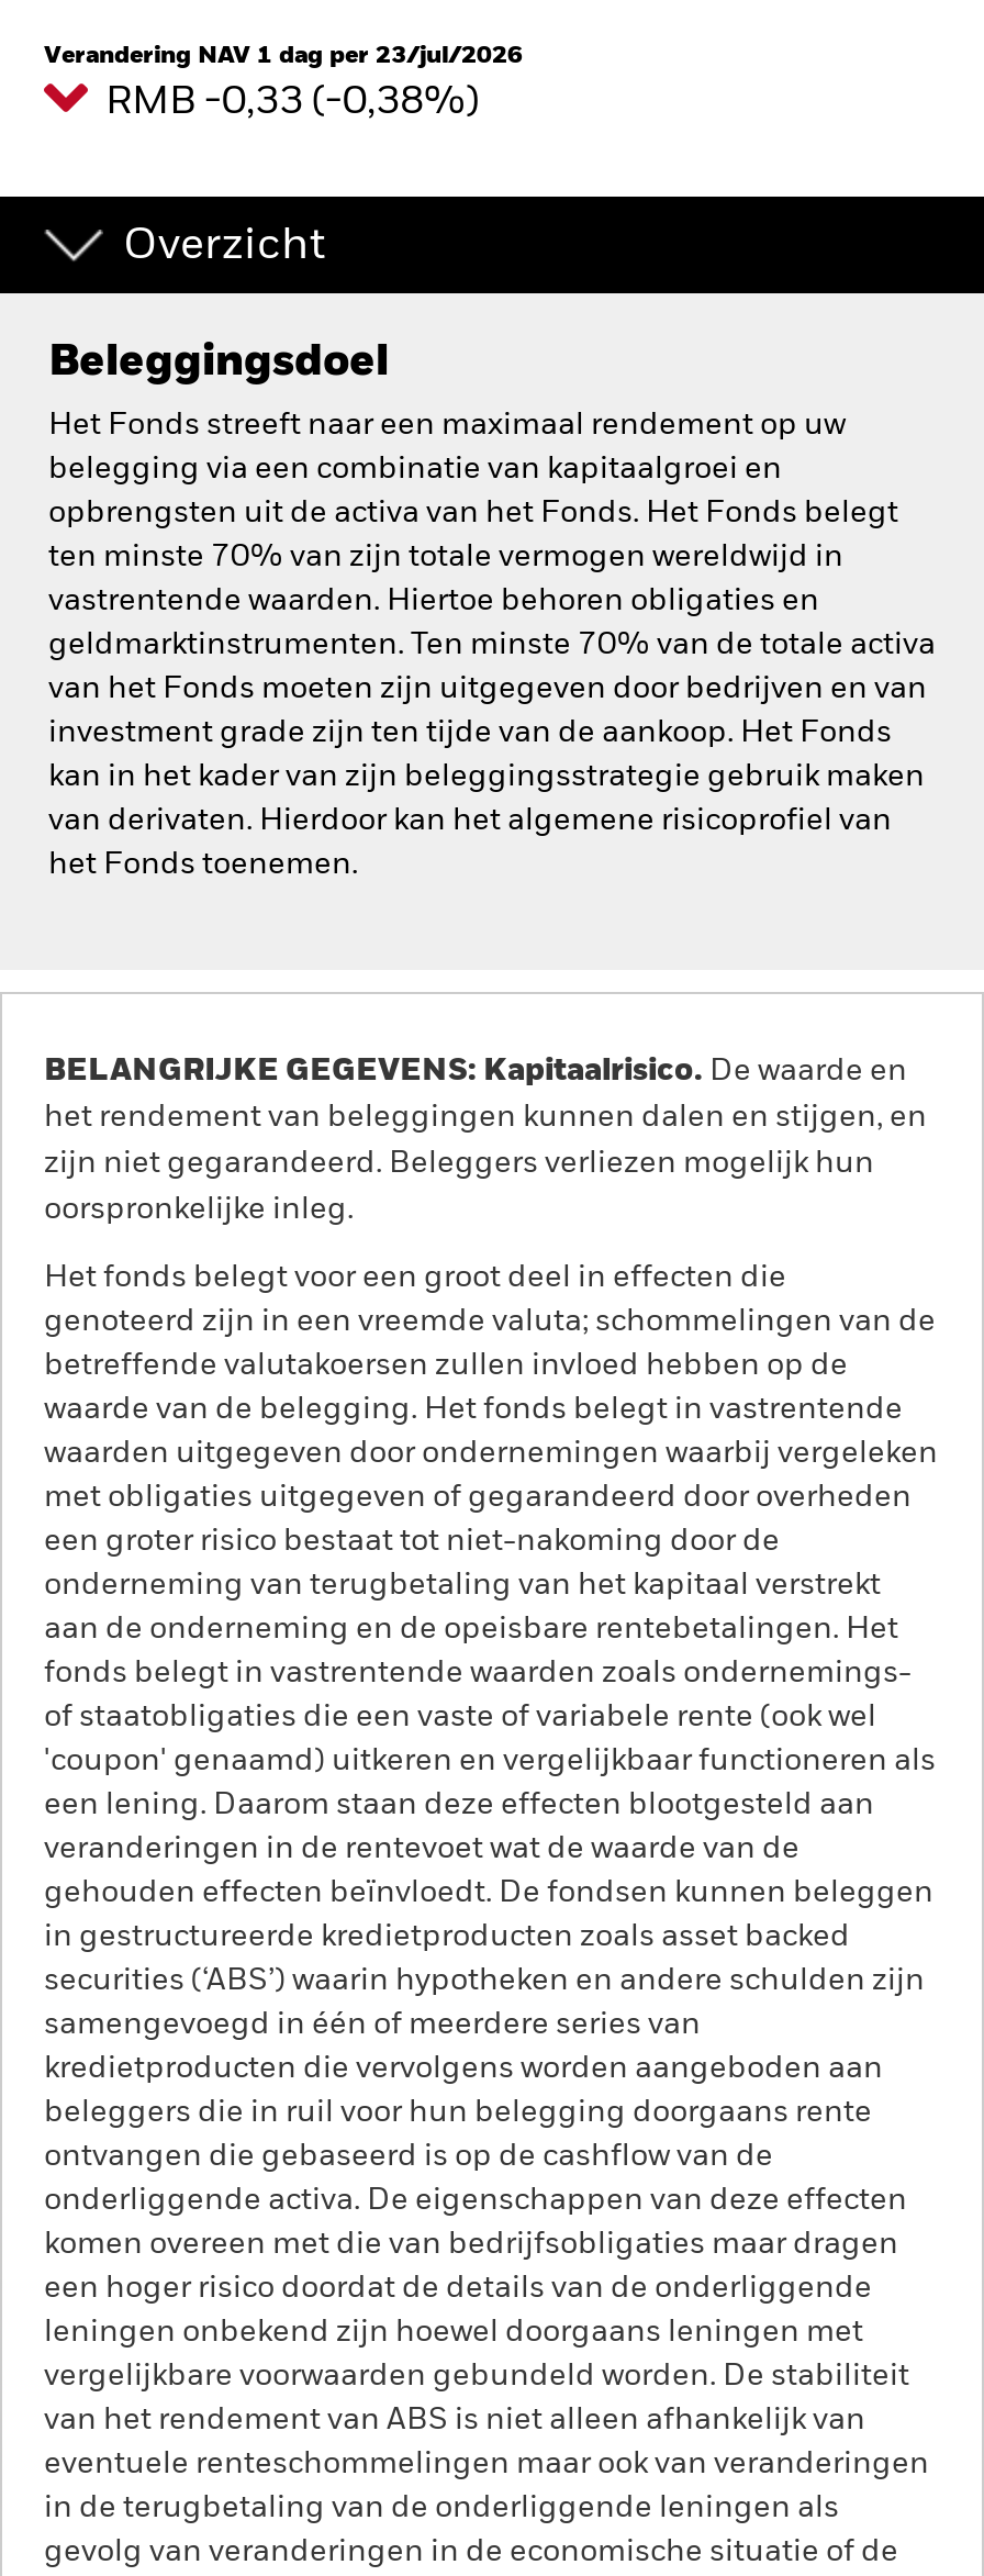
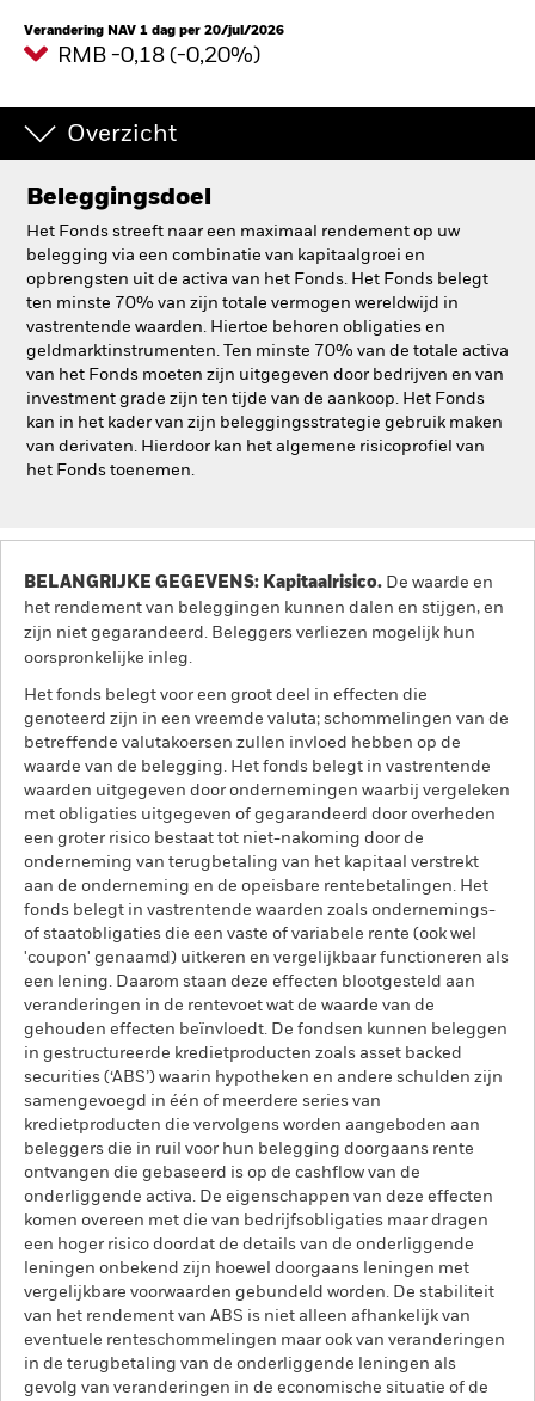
- Verandering NAV 1 dag per 23/jul/2026
+ Verandering NAV 1 dag per 20/jul/2026

- RMB -0,33 (-0,38%)
+ RMB -0,18 (-0,20%)
